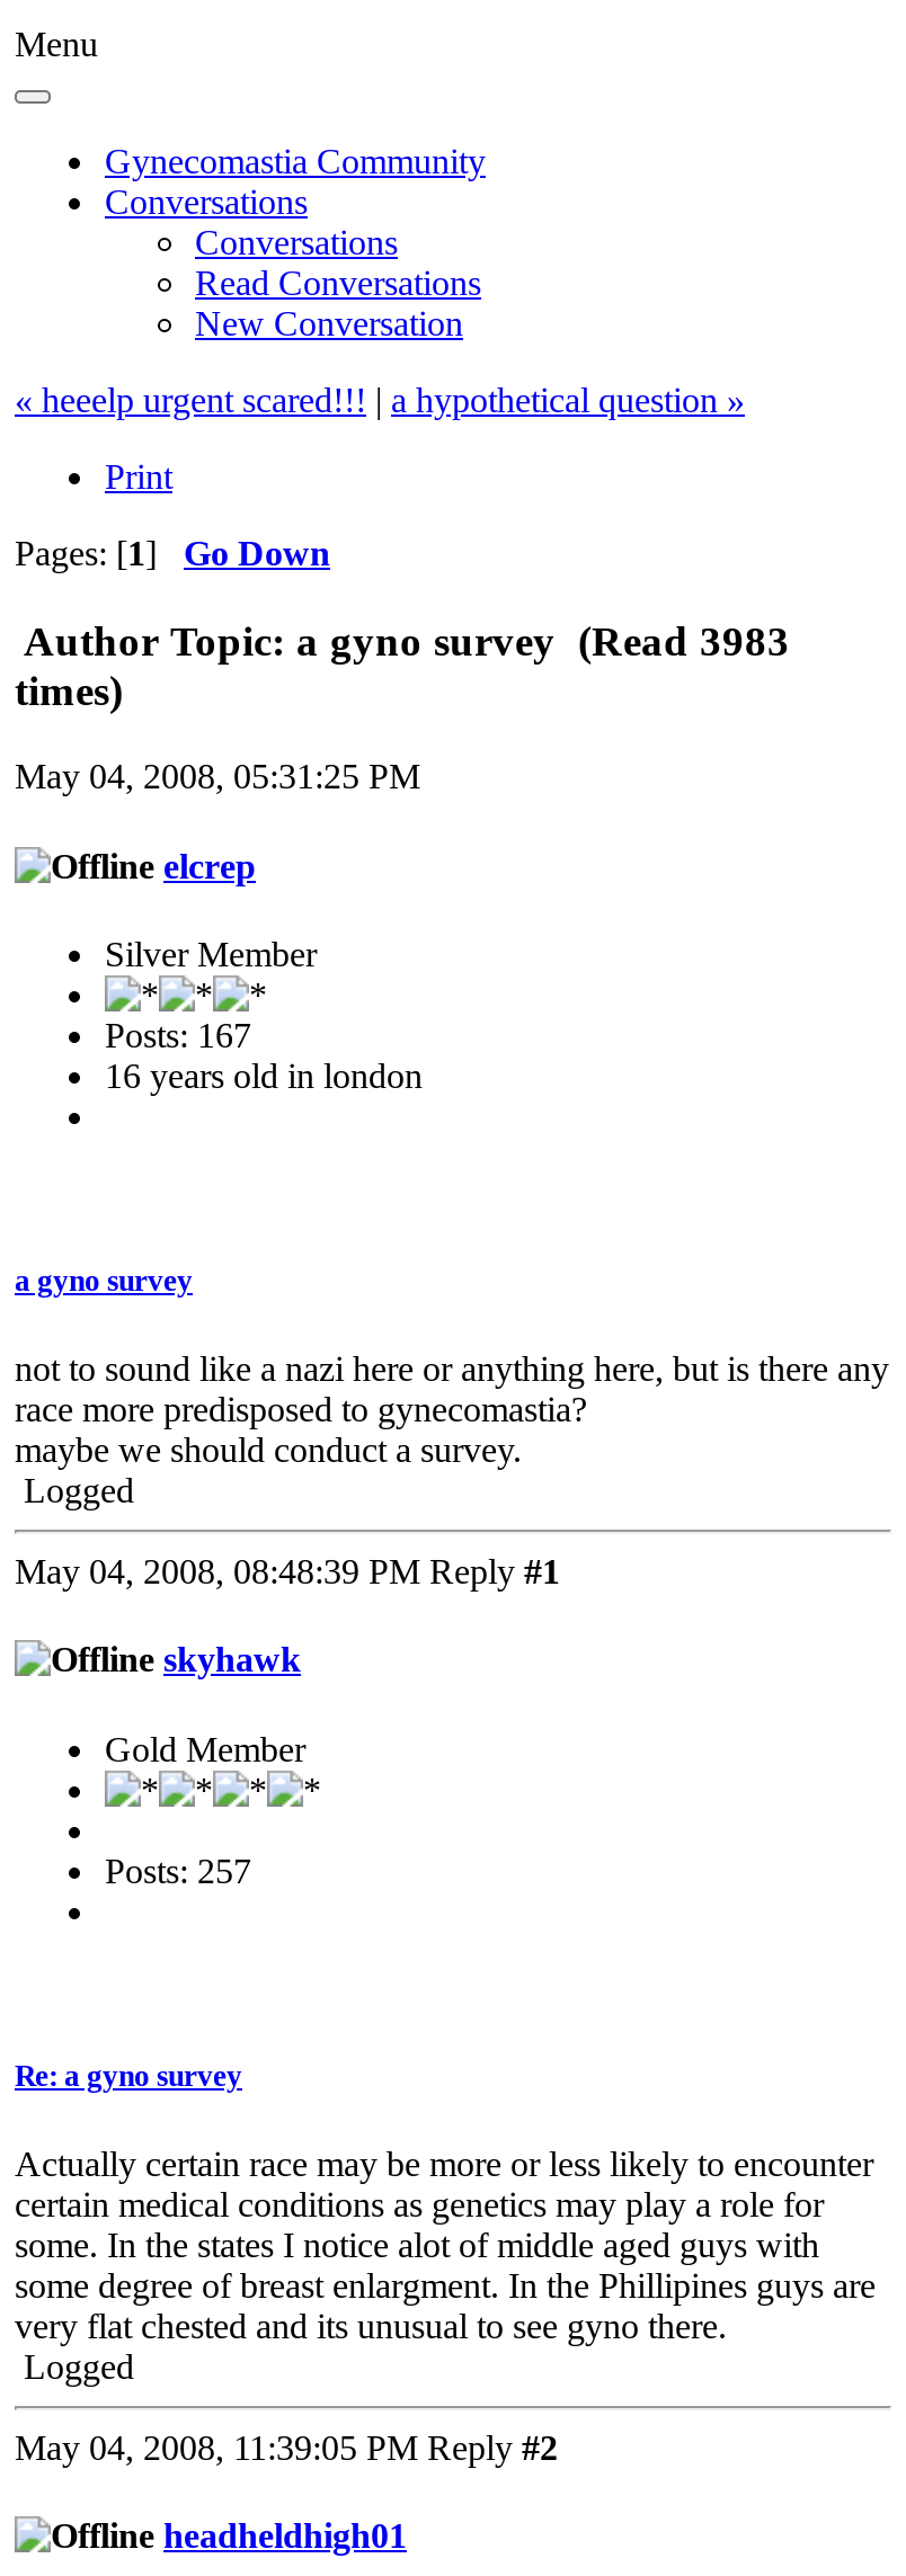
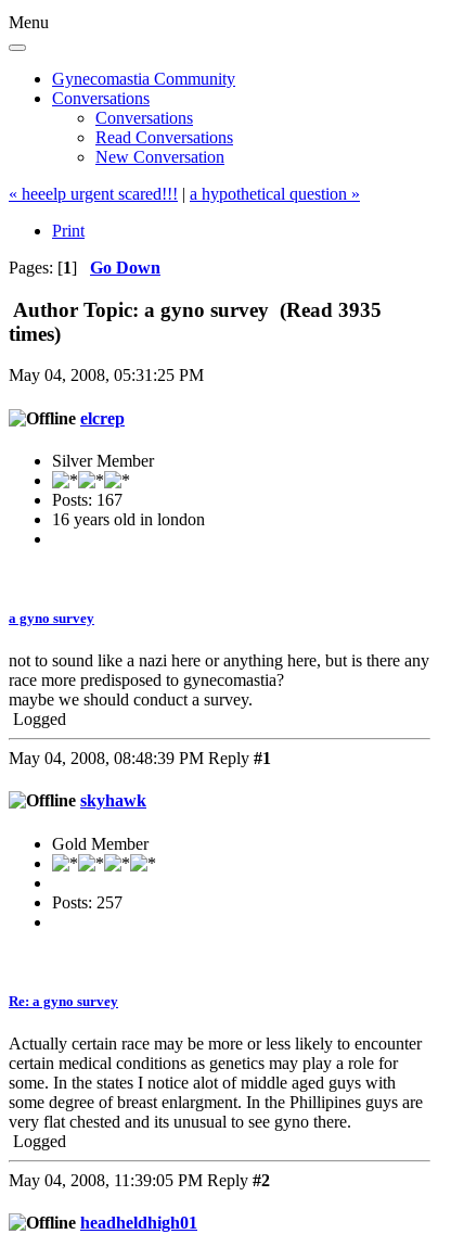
- Author Topic: a gyno survey (Read 3983
+ Author Topic: a gyno survey (Read 3935
